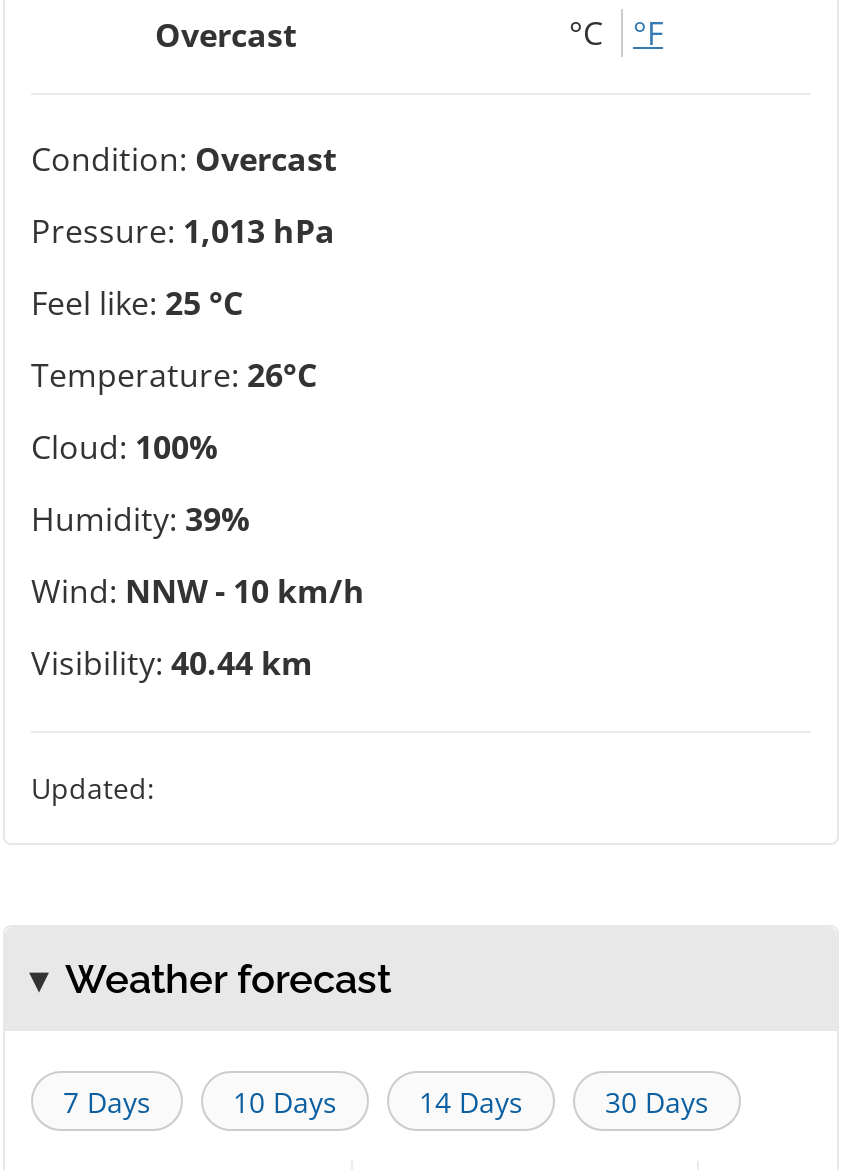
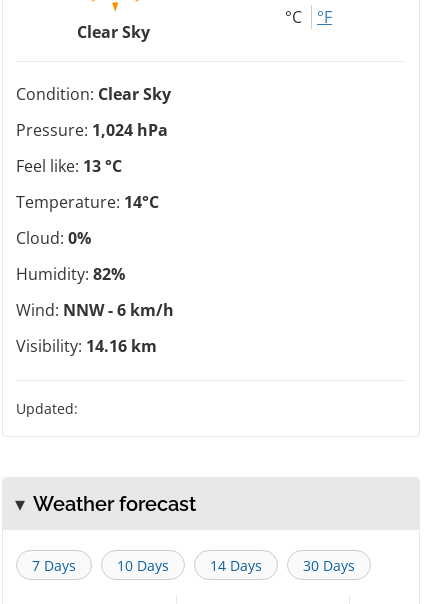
- Overcast
+ Clear Sky

- Condition: Overcast
+ Condition: Clear Sky

- Pressure: 1,013 hPa
+ Pressure: 1,024 hPa

- Feel like: 25 °C
+ Feel like: 13 °C

- Temperature: 26°C
+ Temperature: 14°C

- Cloud: 100%
+ Cloud: 0%

- Humidity: 39%
+ Humidity: 82%

- Wind: NNW - 10 km/h
+ Wind: NNW - 6 km/h

- Visibility: 40.44 km
+ Visibility: 14.16 km
